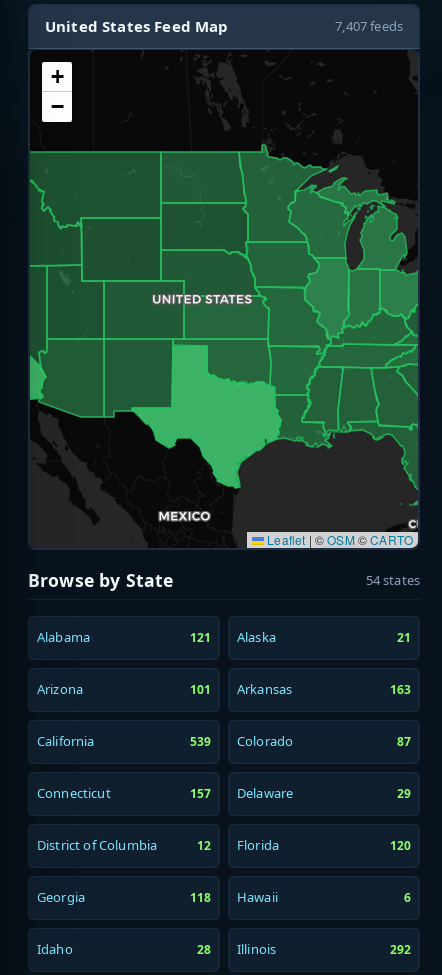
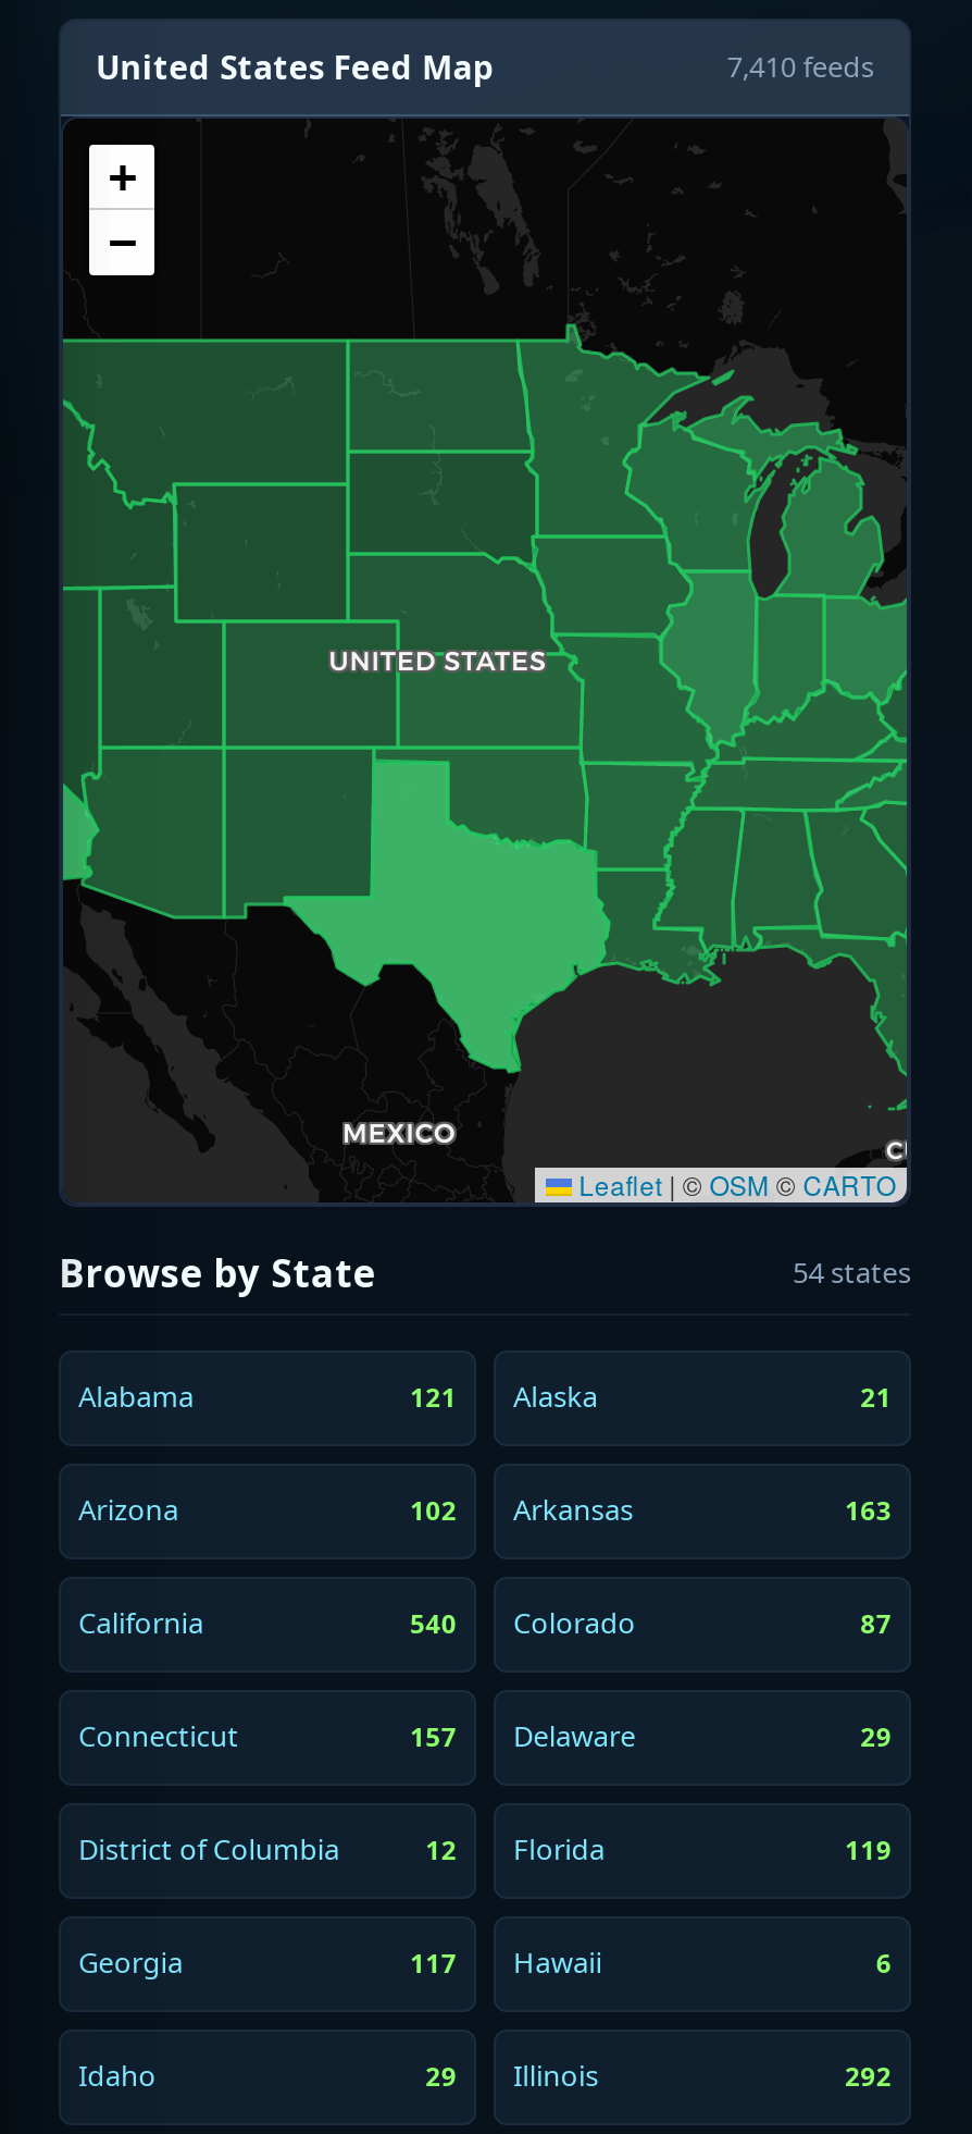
- 7,407 feeds
+ 7,410 feeds

- 101 Arkansas
+ 102 Arkansas

- 539 Colorado
+ 540 Colorado

- 120
+ 119

- 118 Hawaii
+ 117 Hawaii

- 28 Illinois
+ 29 Illinois
